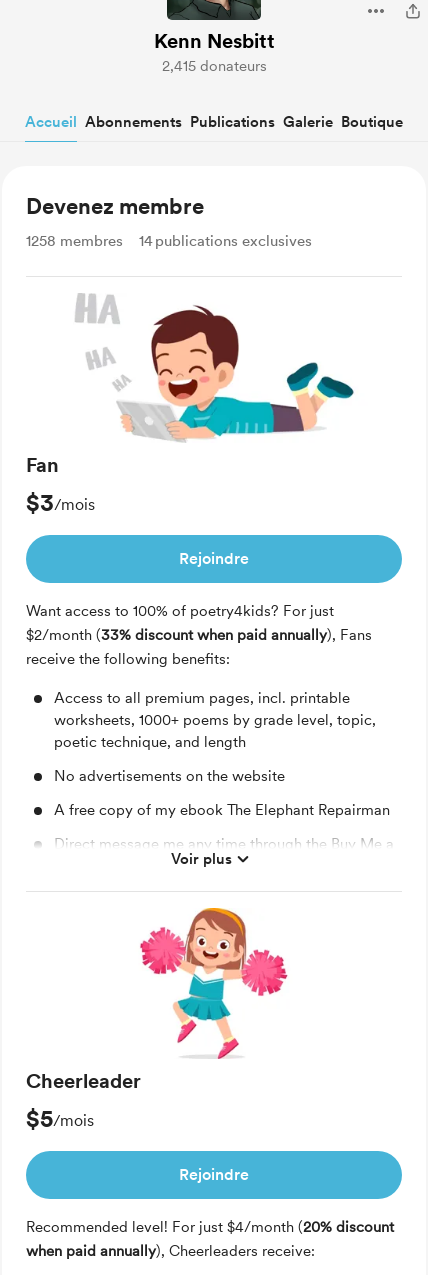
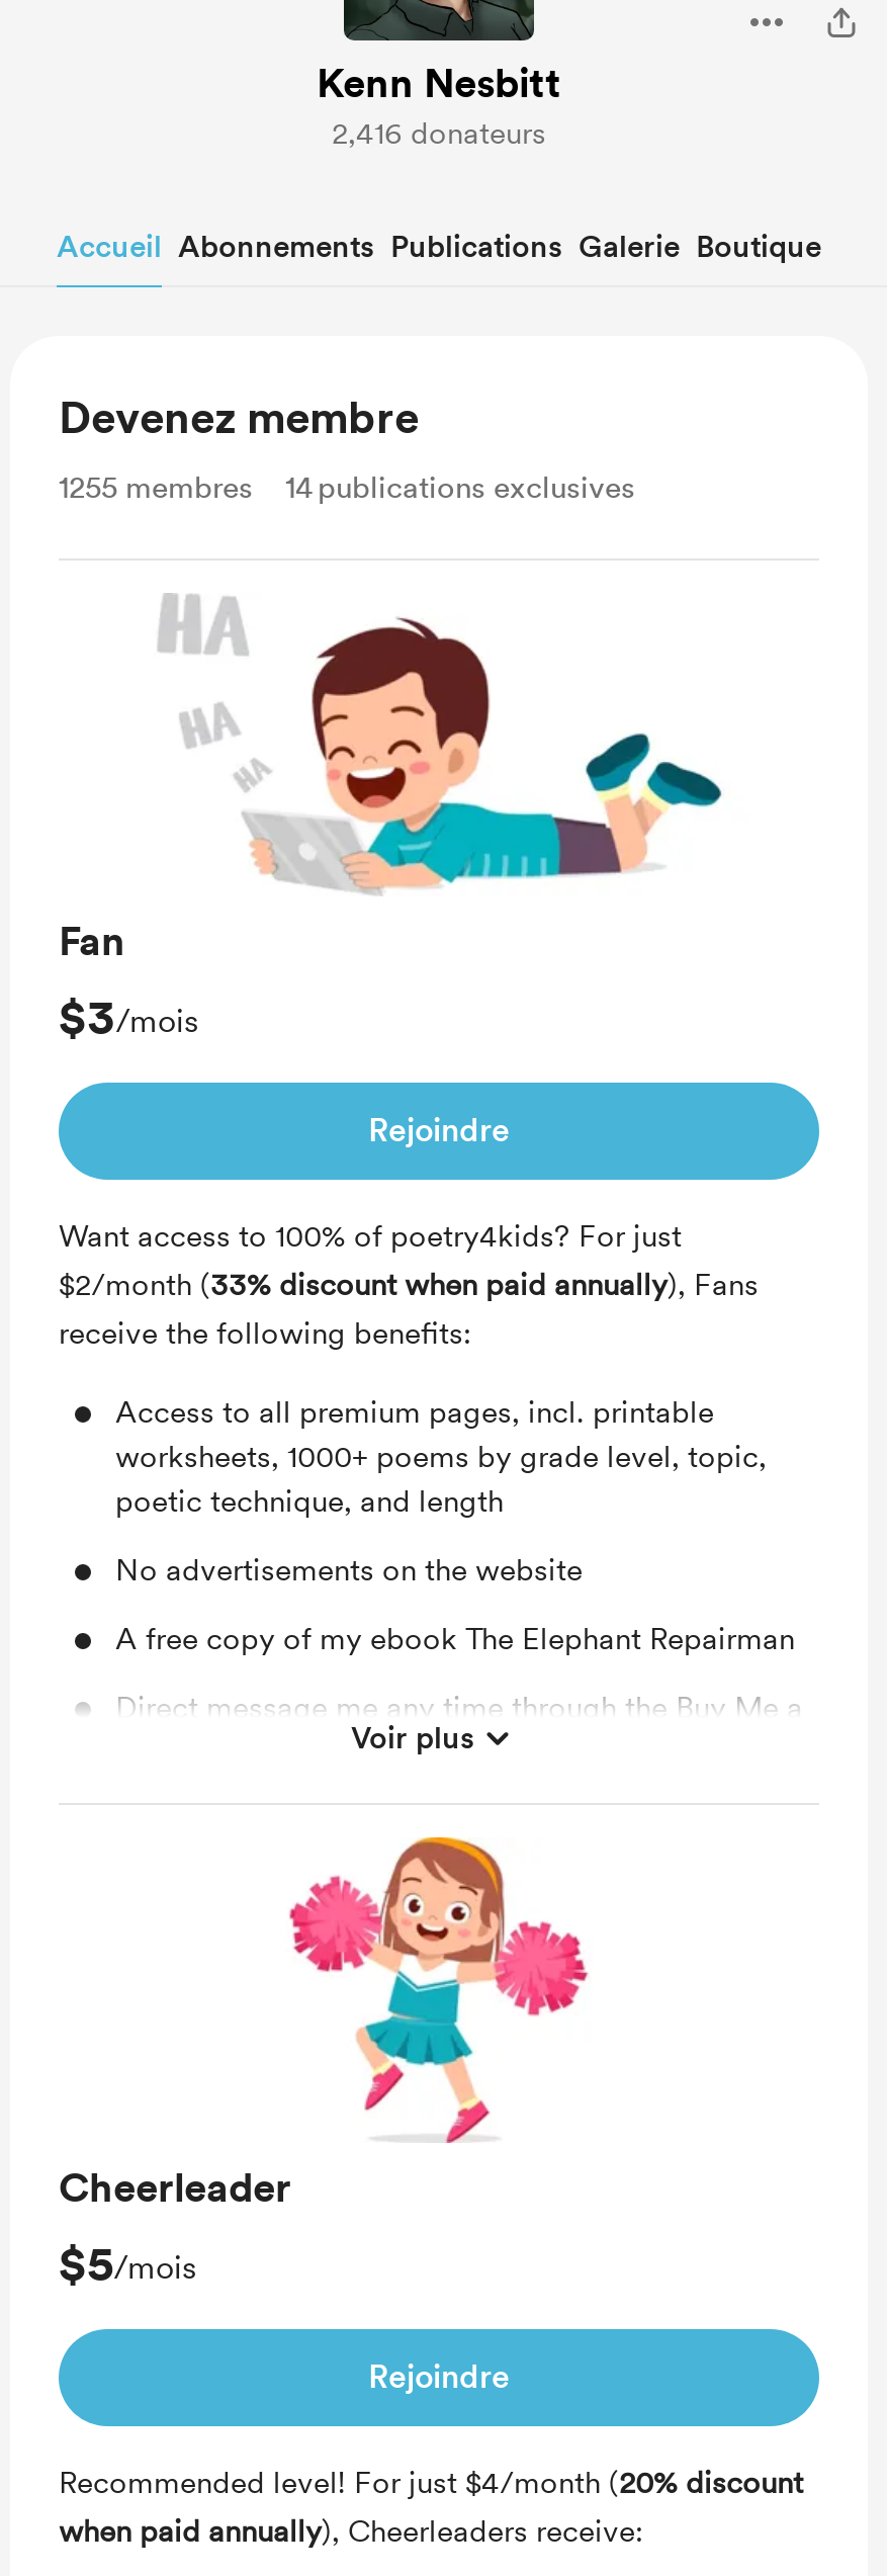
- 2,415 donateurs
+ 2,416 donateurs

- 1258 membres 14 publications exclusives
+ 1255 membres 14 publications exclusives
